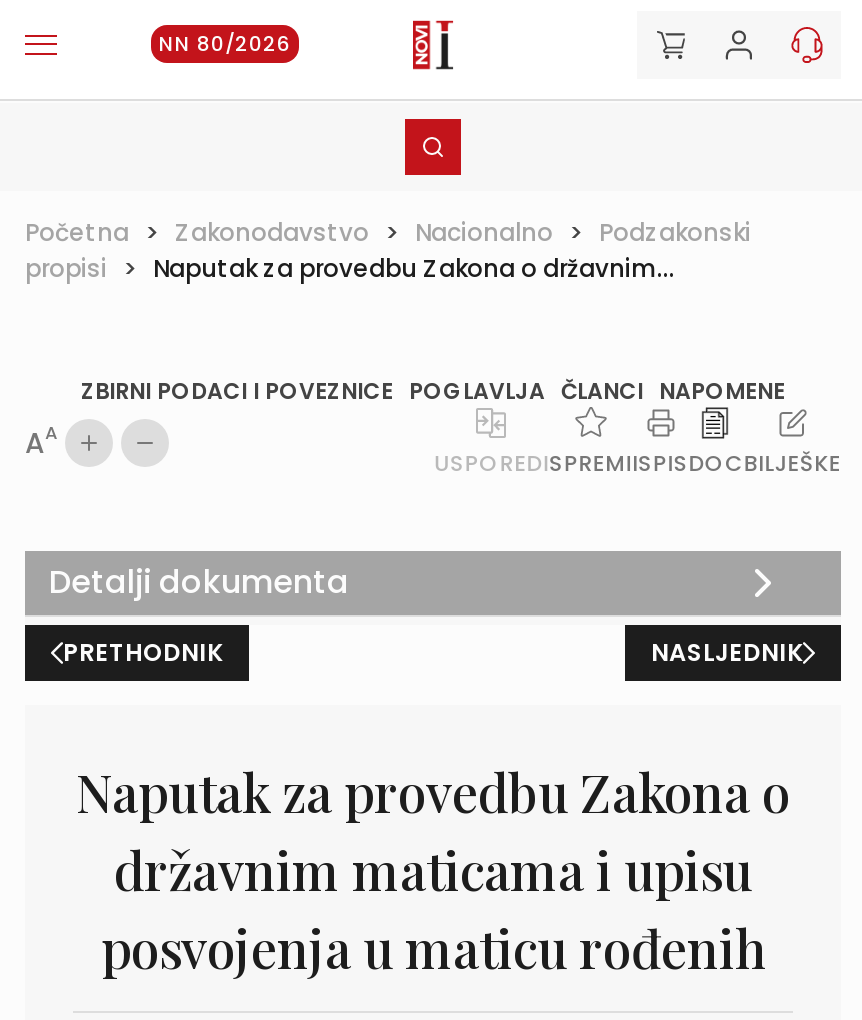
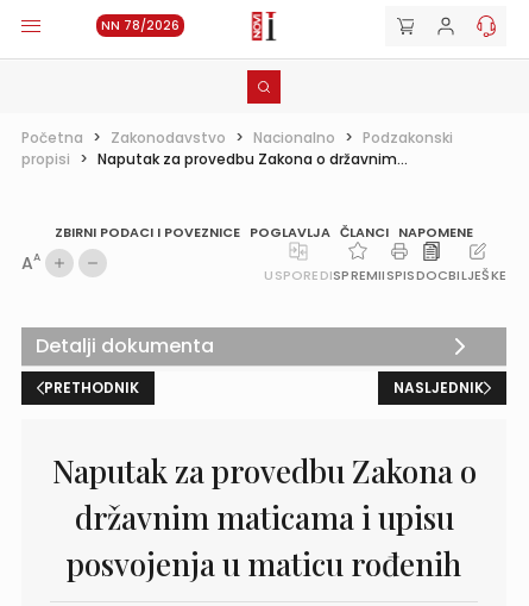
- NN 80/2026
+ NN 78/2026
